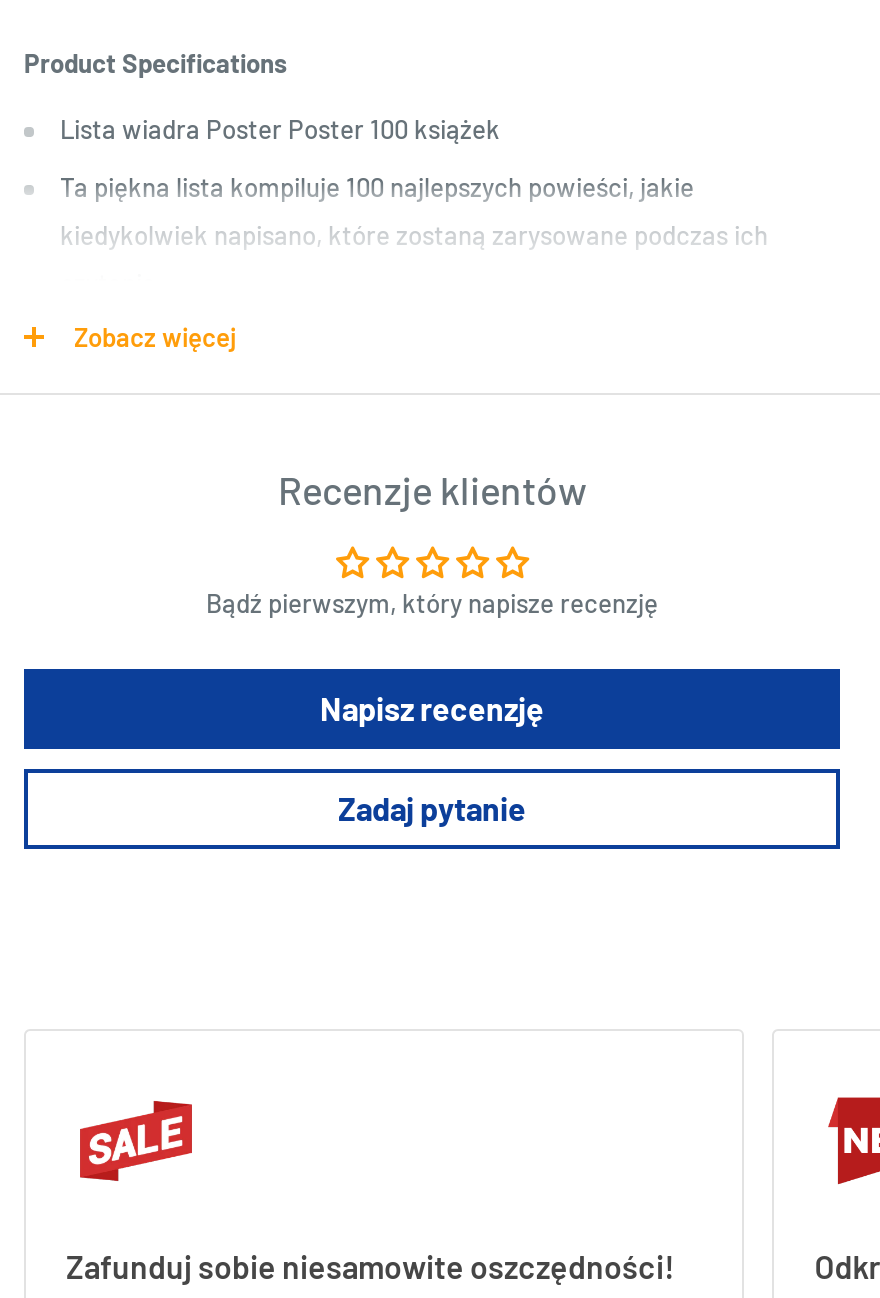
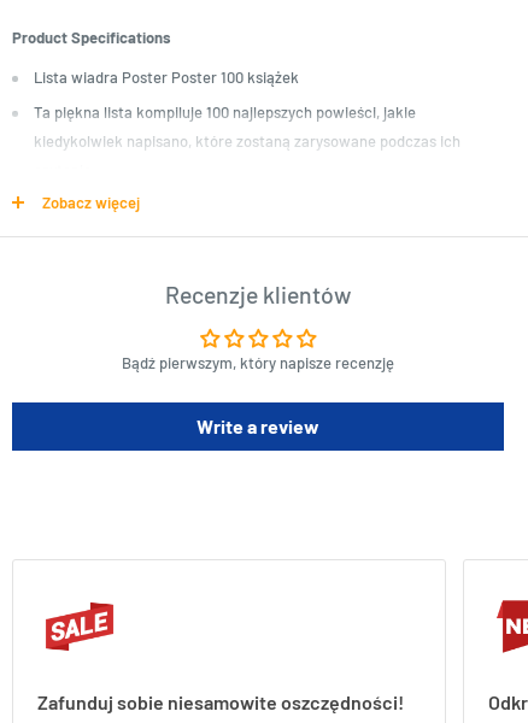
- Napisz recenzję
- Zadaj pytanie
+ Write a review
